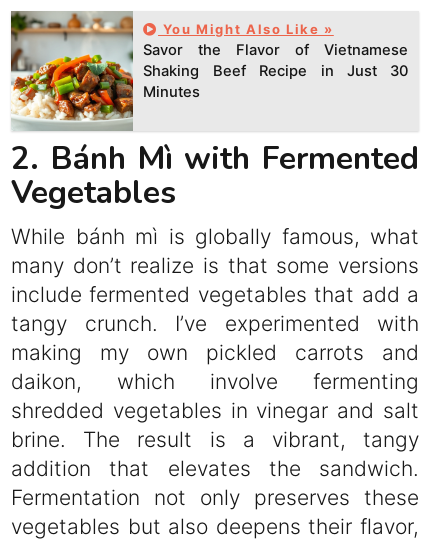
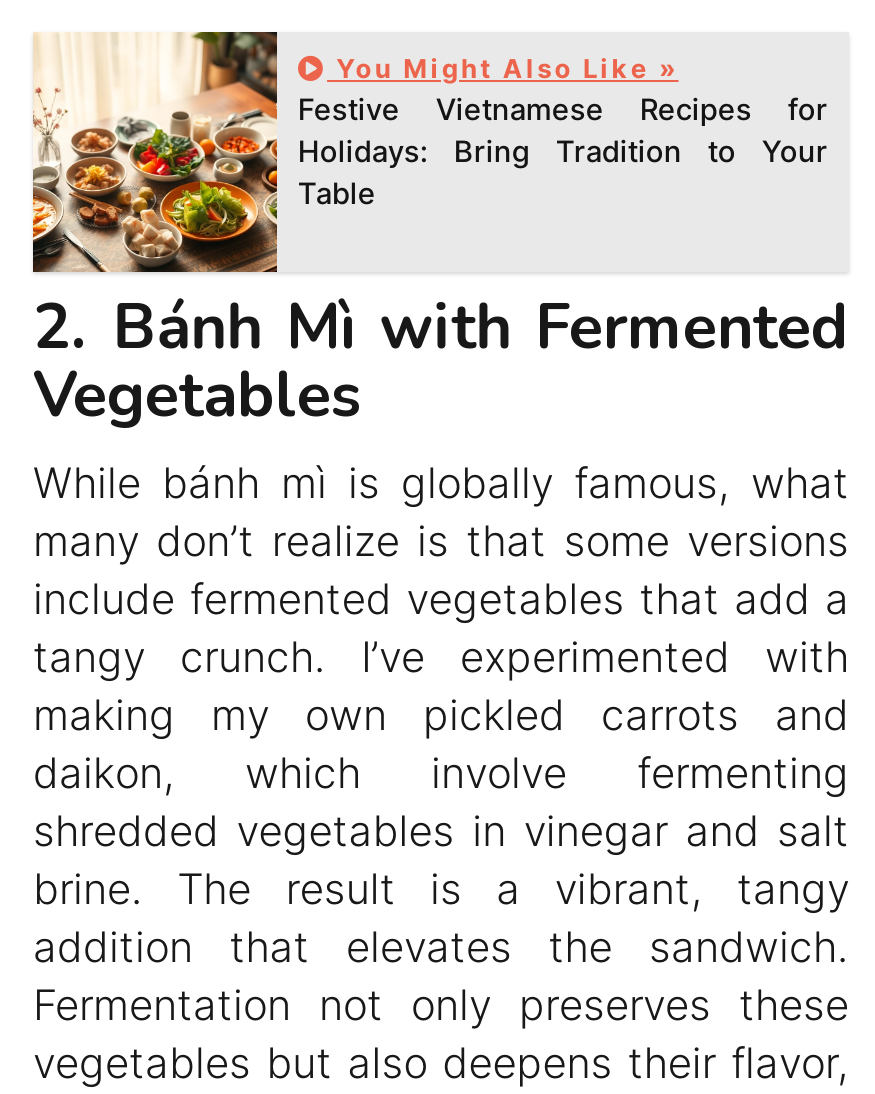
- [image]
- Savor the Flavor of Vietnamese
- Shaking Beef Recipe in Just 30
- Minutes
+ [image]
+ Festive Vietnamese Recipes for
+ Holidays: Bring Tradition to Your
+ Table
